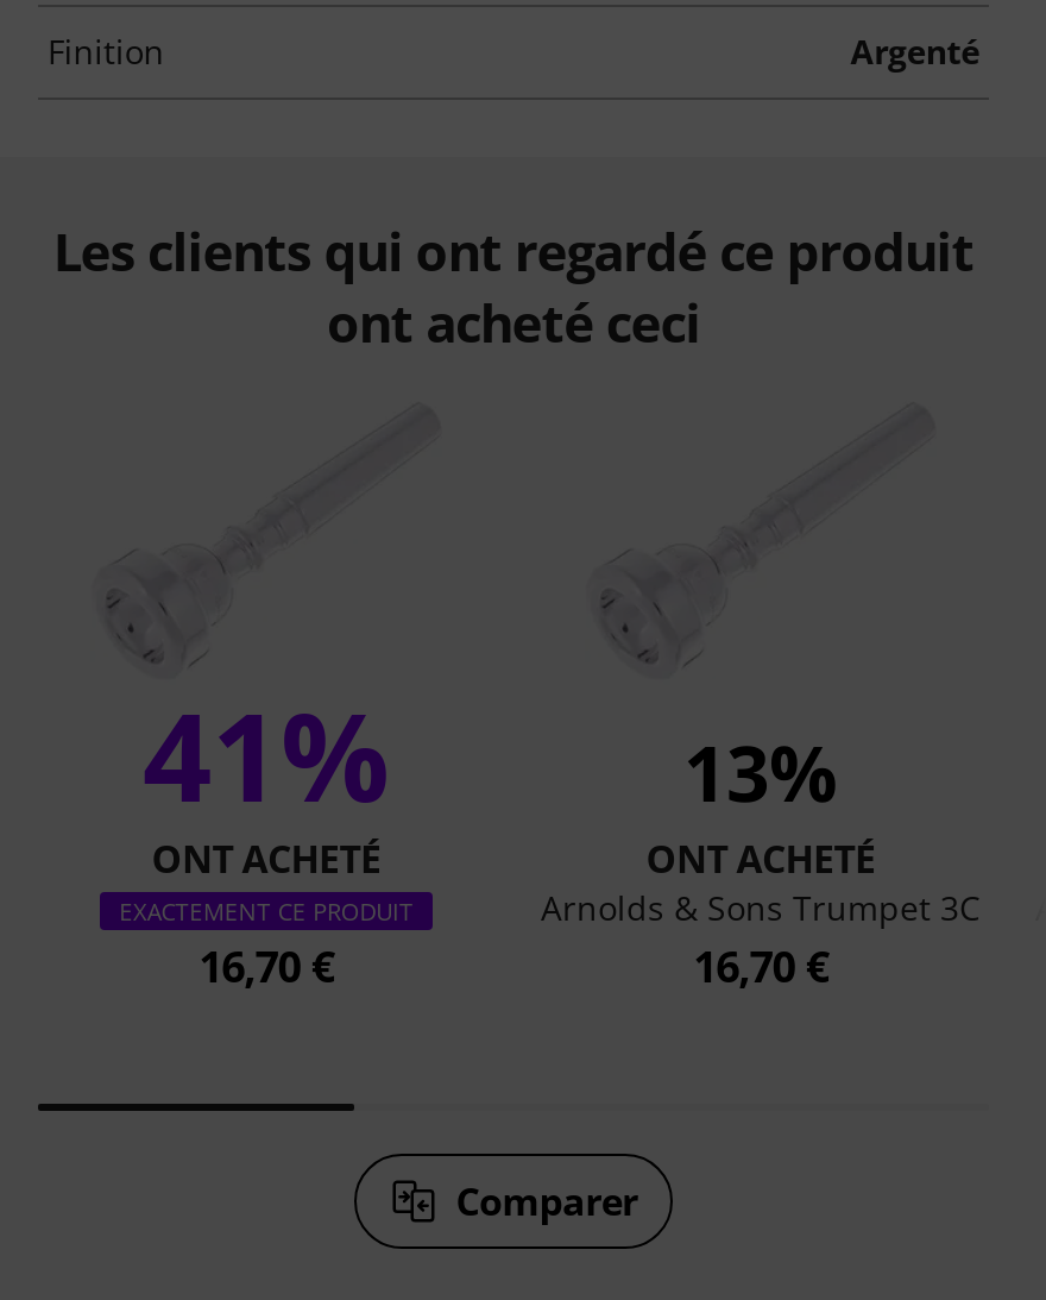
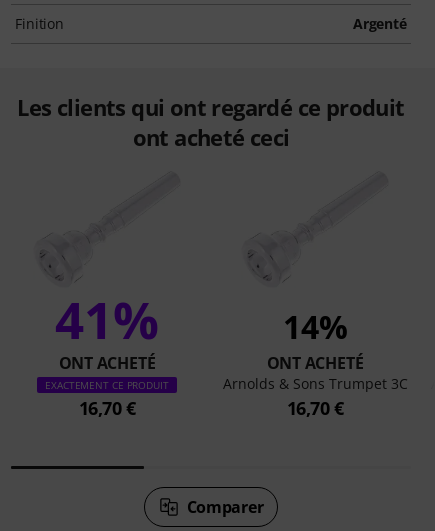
- 13%
+ 14%
